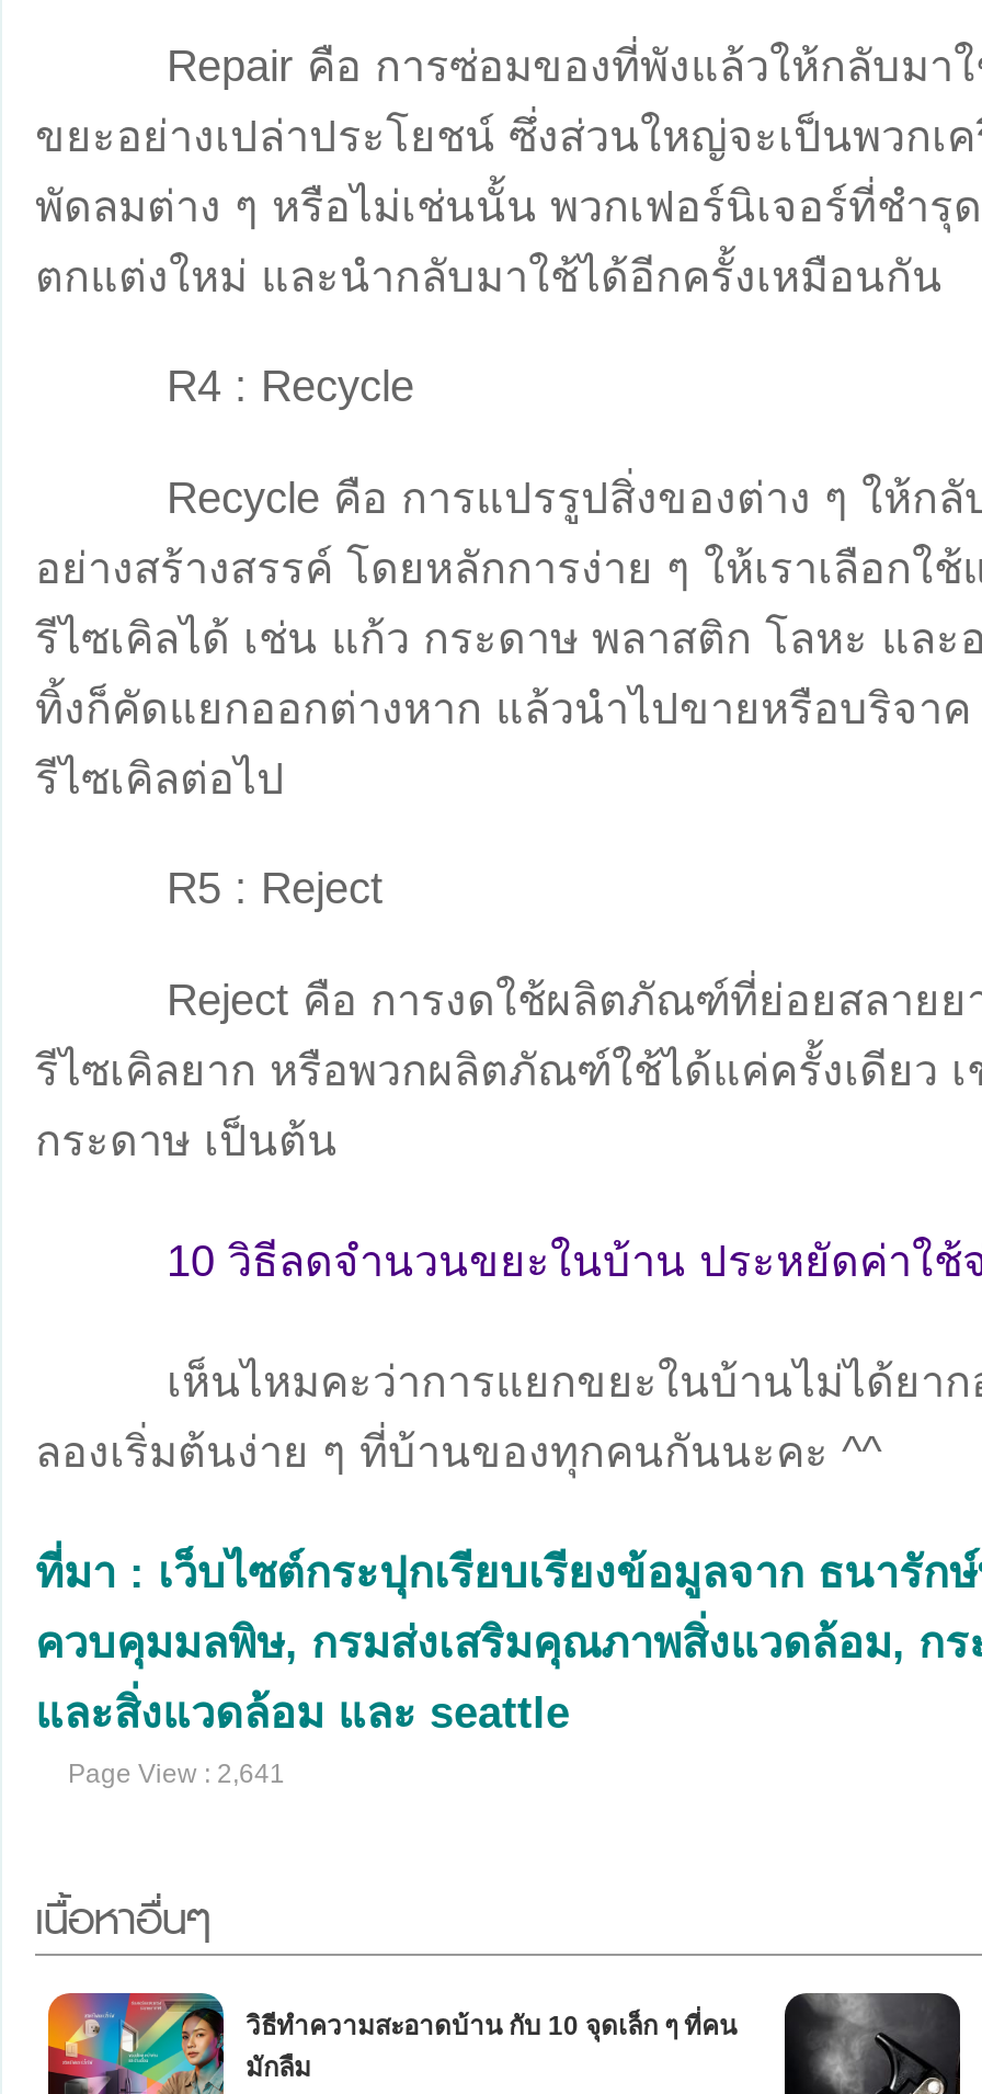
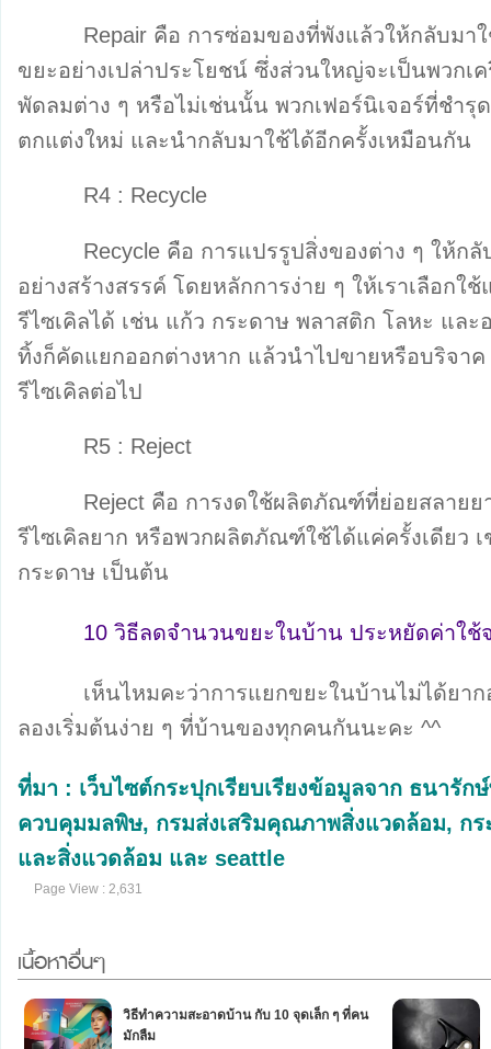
- Page View : 2,641
+ Page View : 2,631
